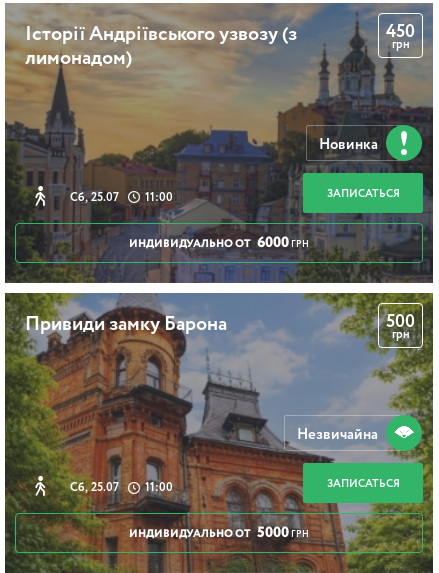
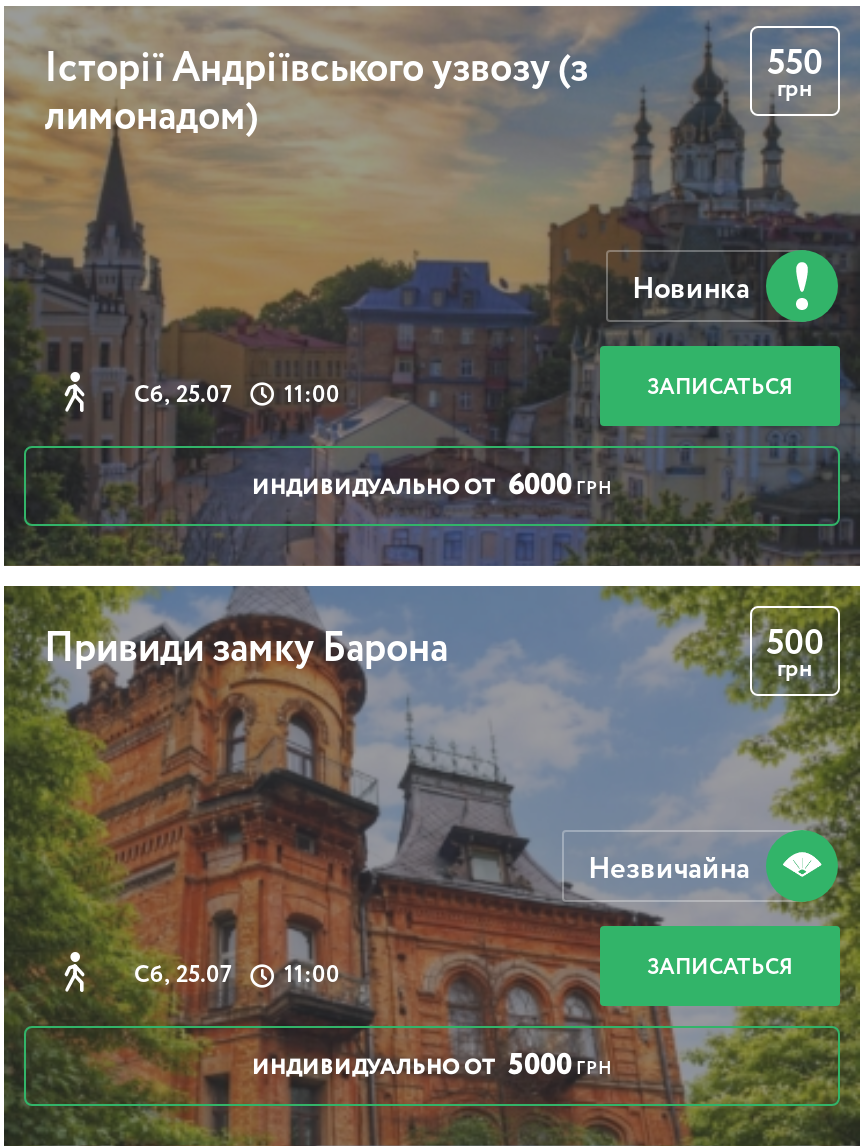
- 450
+ 550
